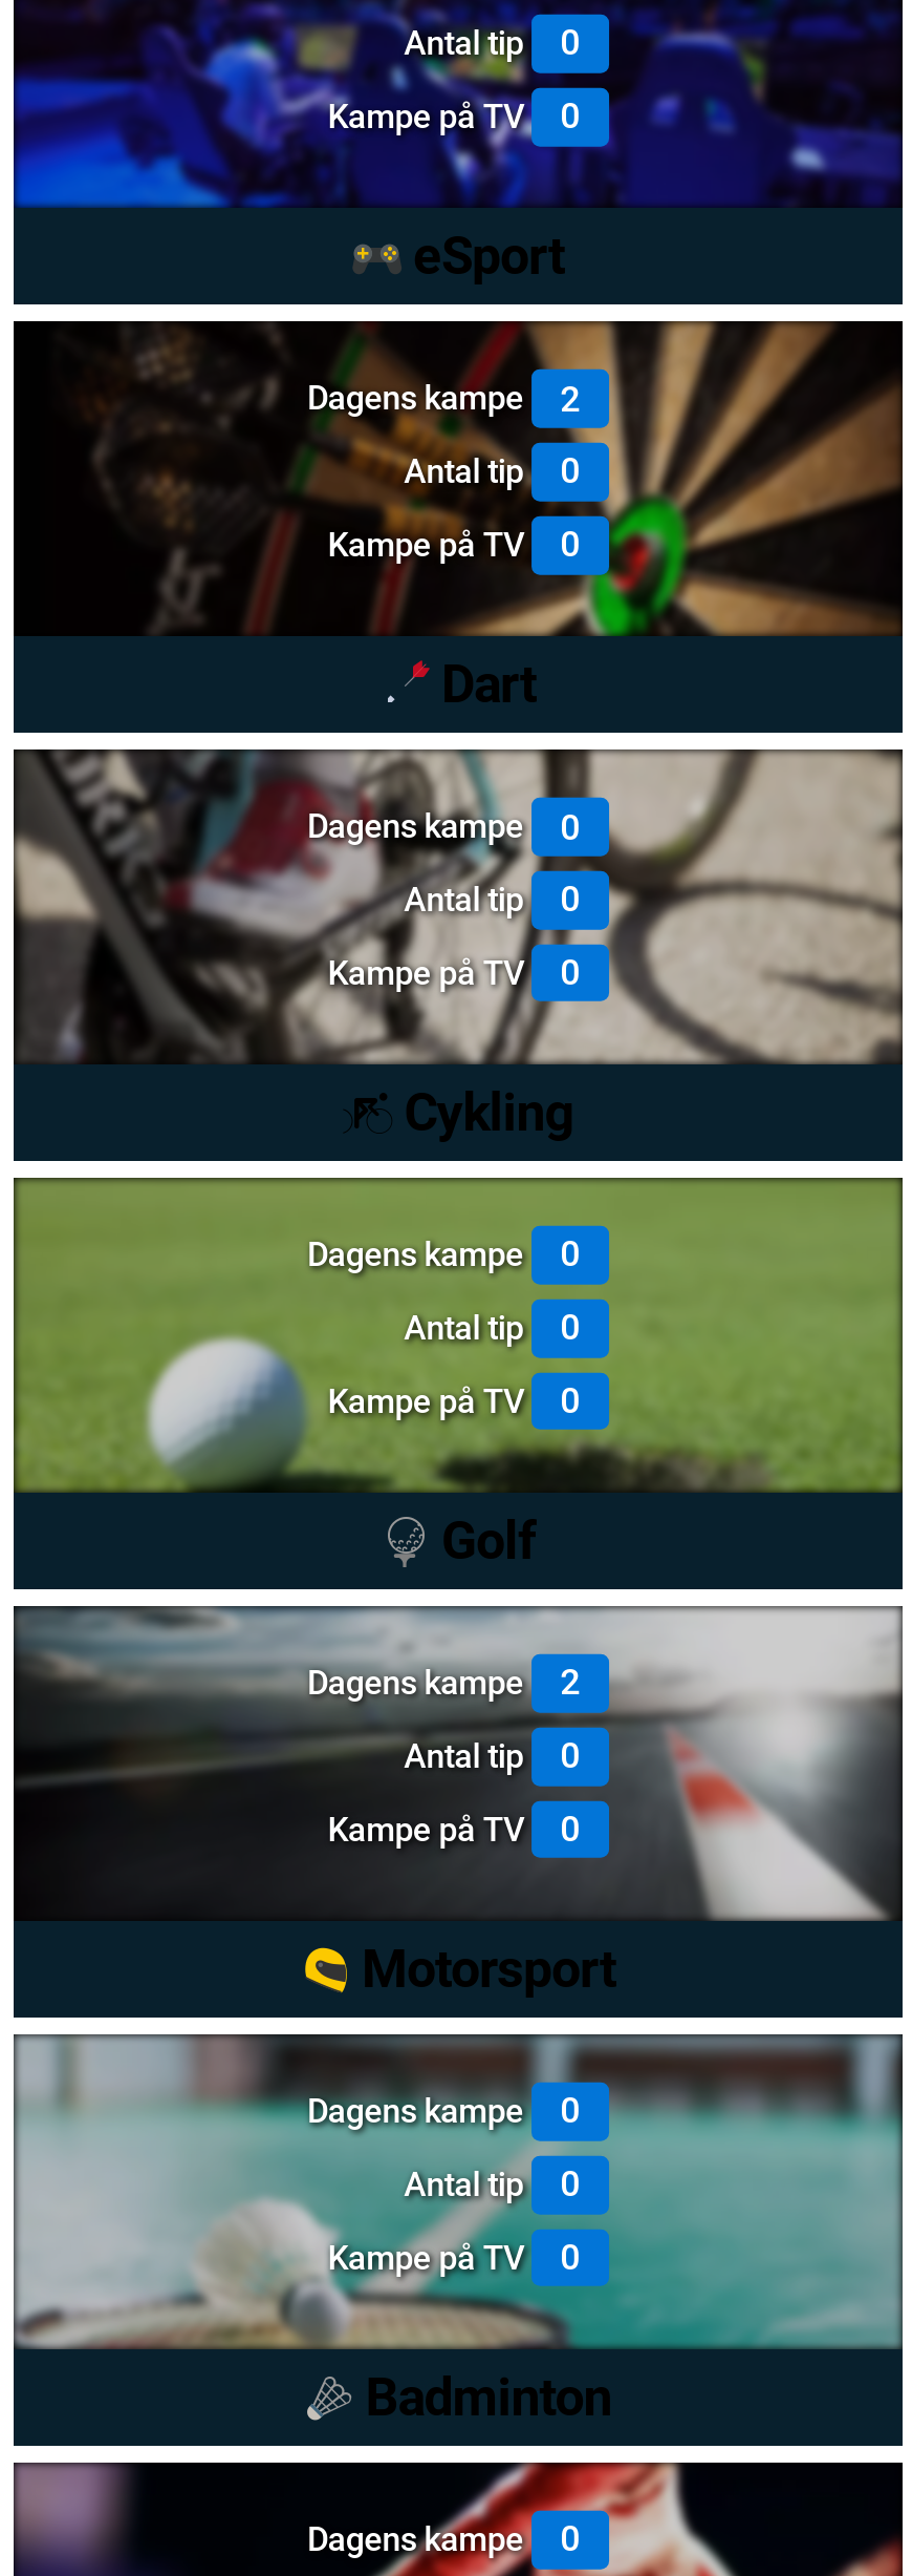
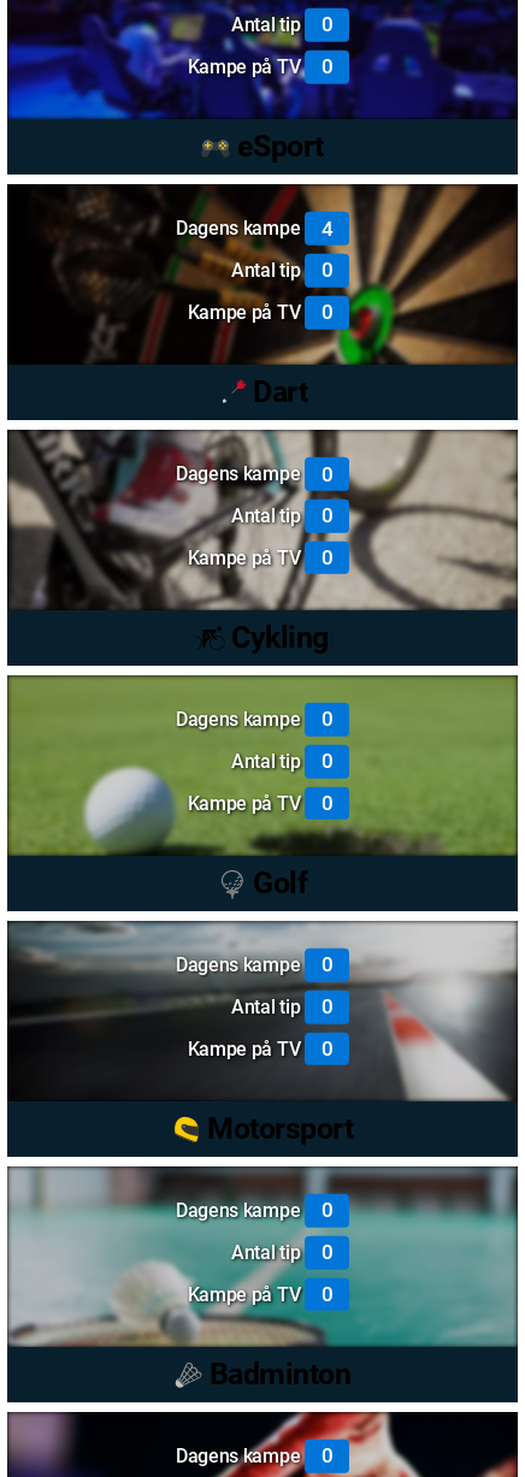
- Dagens kampe 2
+ Dagens kampe 4

- Dagens kampe 2
+ Dagens kampe 0
